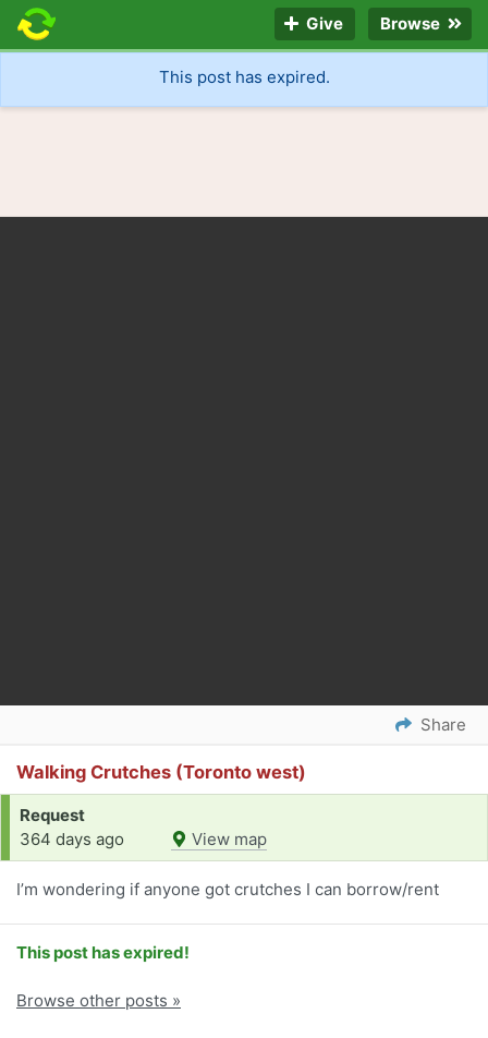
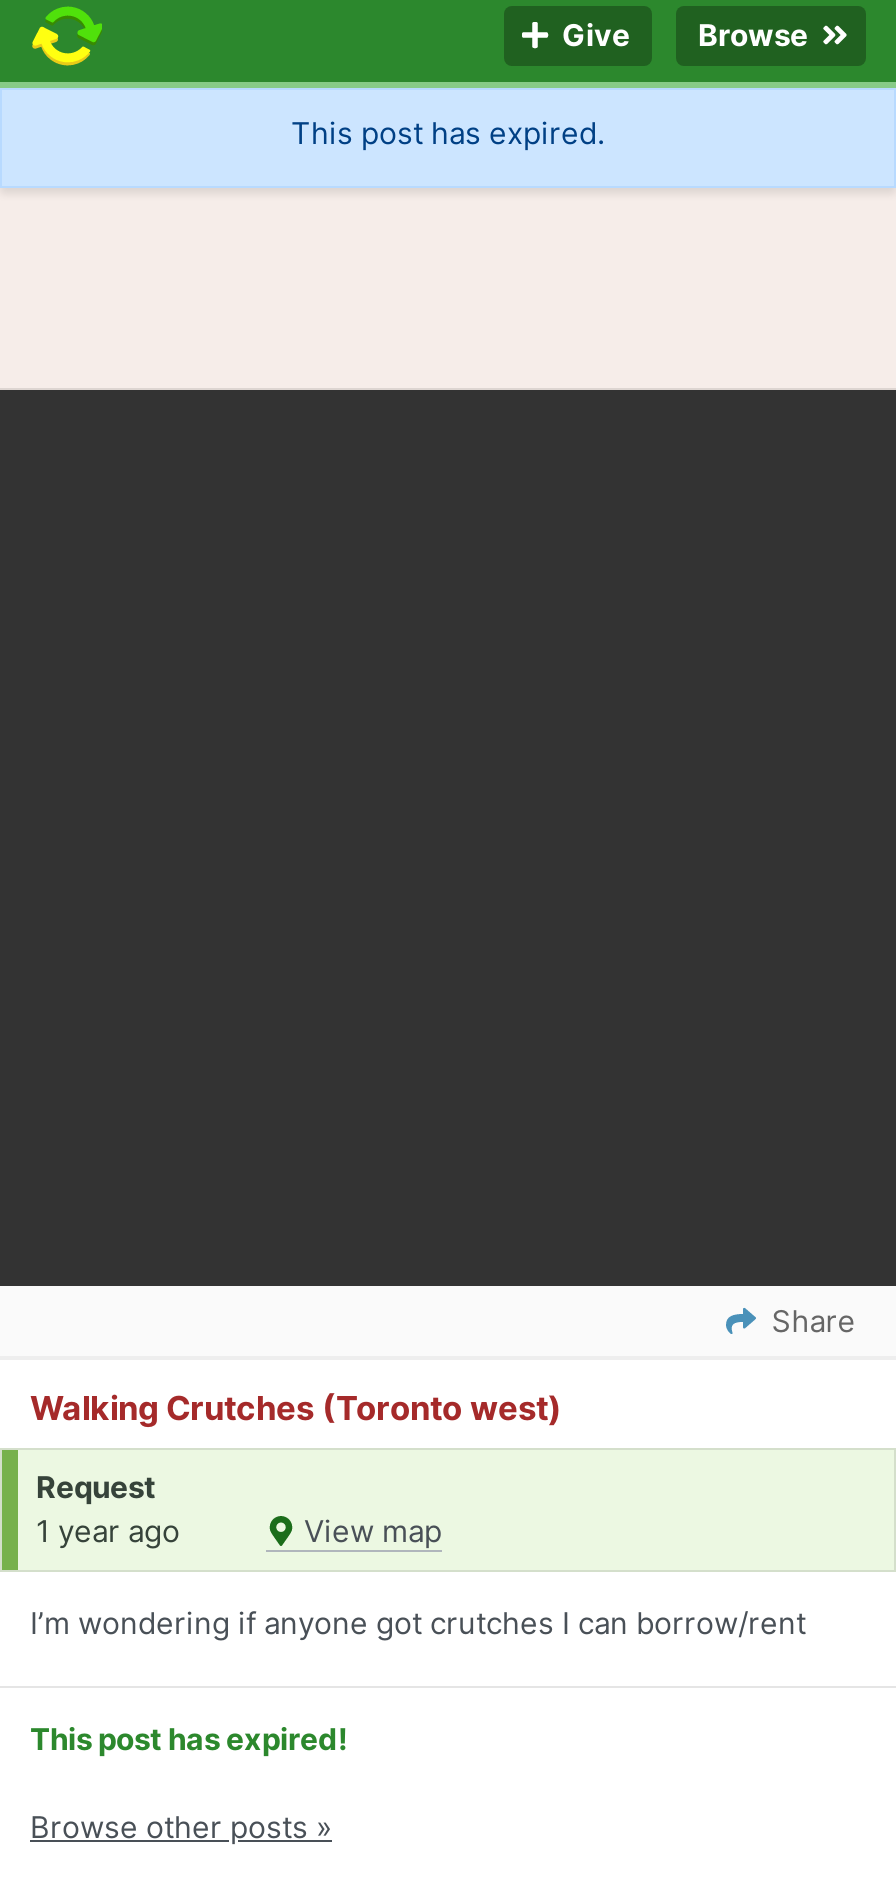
- 364 days ago
+ 1 year ago
